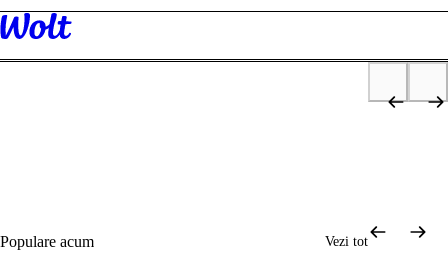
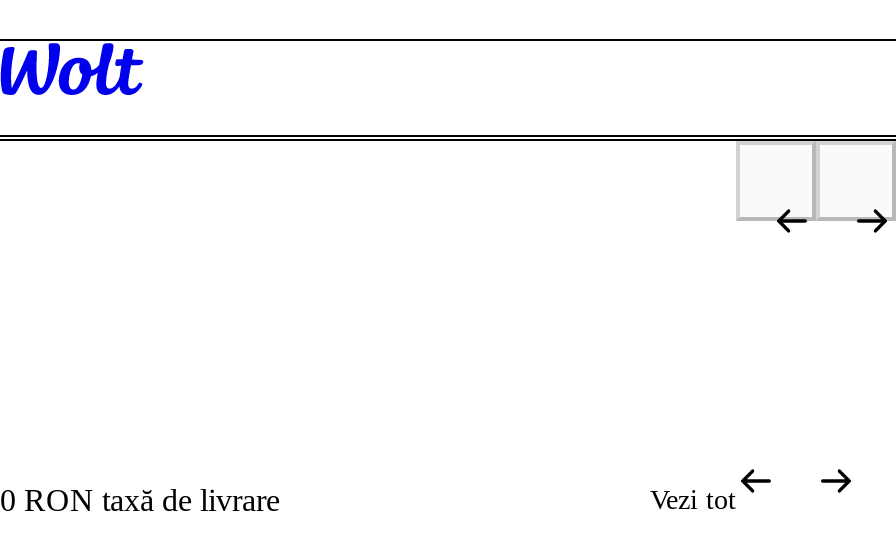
- Populare acum
+ 0 RON taxă de livrare
